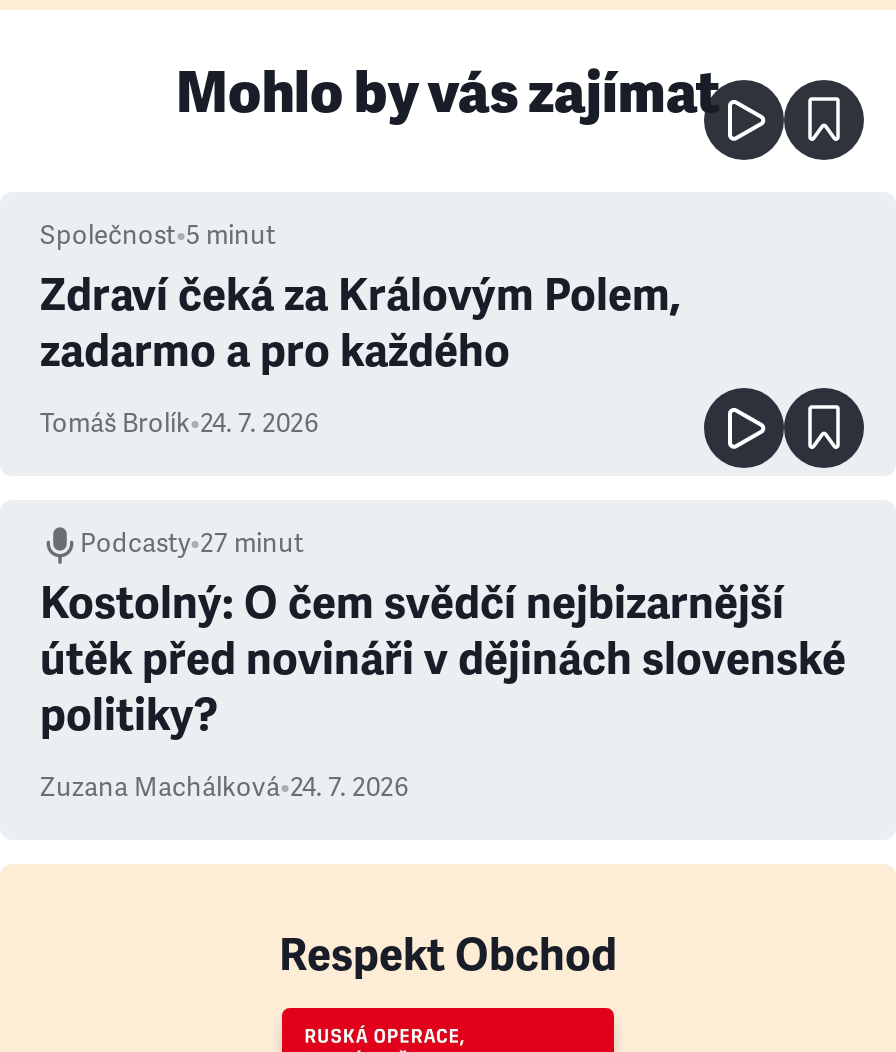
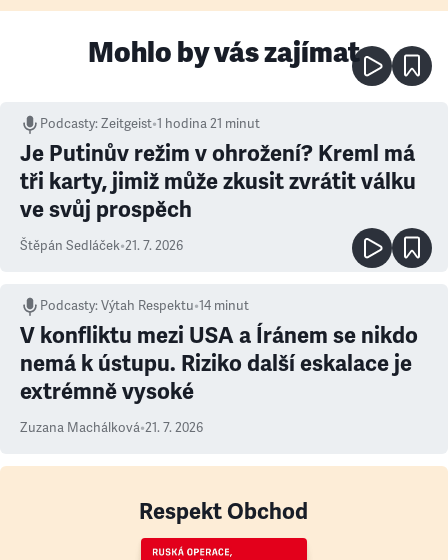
- Společnost•5 minut
- Zdraví čeká za Královým Polem,
- zadarmo a pro každého
+ Podcasty: Zeitgeist•1 hodina 21 minut
+ Je Putinův režim v ohrožení? Kreml má
+ tři karty, jimiž může zkusit zvrátit válku
+ ve svůj prospěch

- Tomáš Brolík•24. 7. 2026
+ Štěpán Sedláček•21. 7. 2026

- Podcasty•27 minut
- Kostolný: O čem svědčí nejbizarnější
- útěk před novináři v dějinách slovenské
- politiky?
+ Podcasty: Výtah Respektu•14 minut
+ V konfliktu mezi USA a Íránem se nikdo
+ nemá k ústupu. Riziko další eskalace je
+ extrémně vysoké

- Zuzana Machálková•24. 7. 2026
+ Zuzana Machálková•21. 7. 2026
